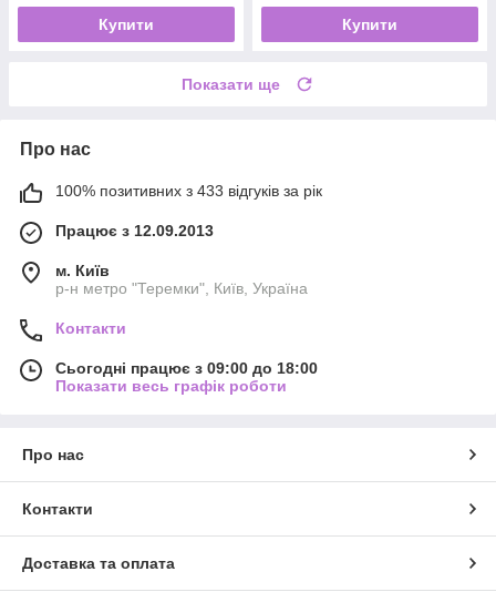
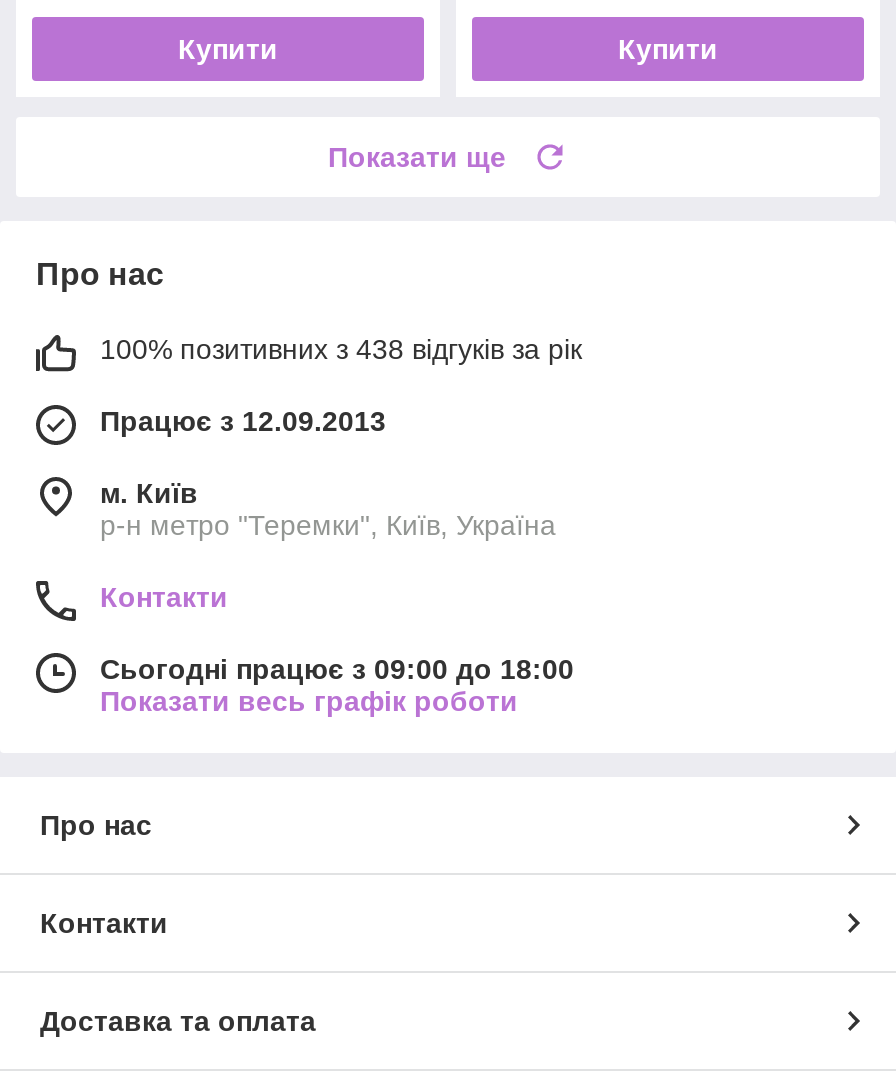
- 100% позитивних з 433 відгуків за рік
+ 100% позитивних з 438 відгуків за рік
